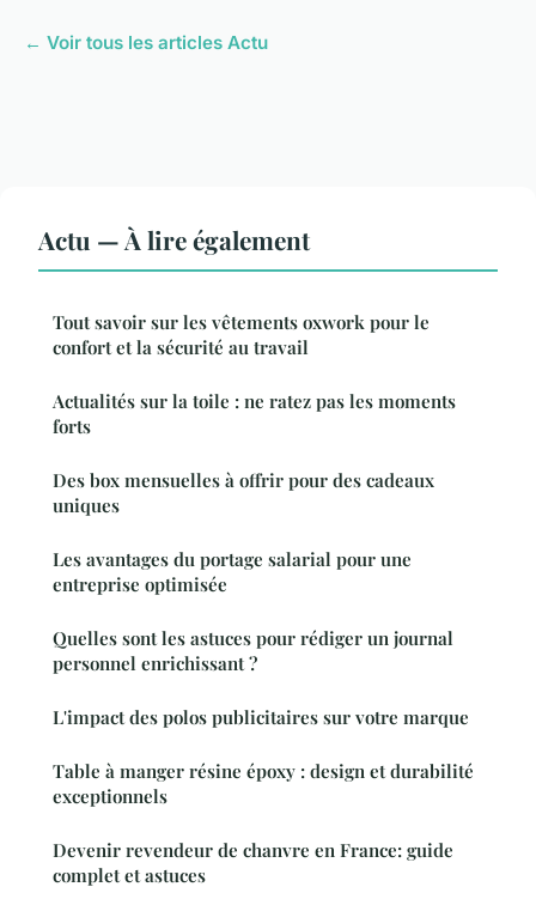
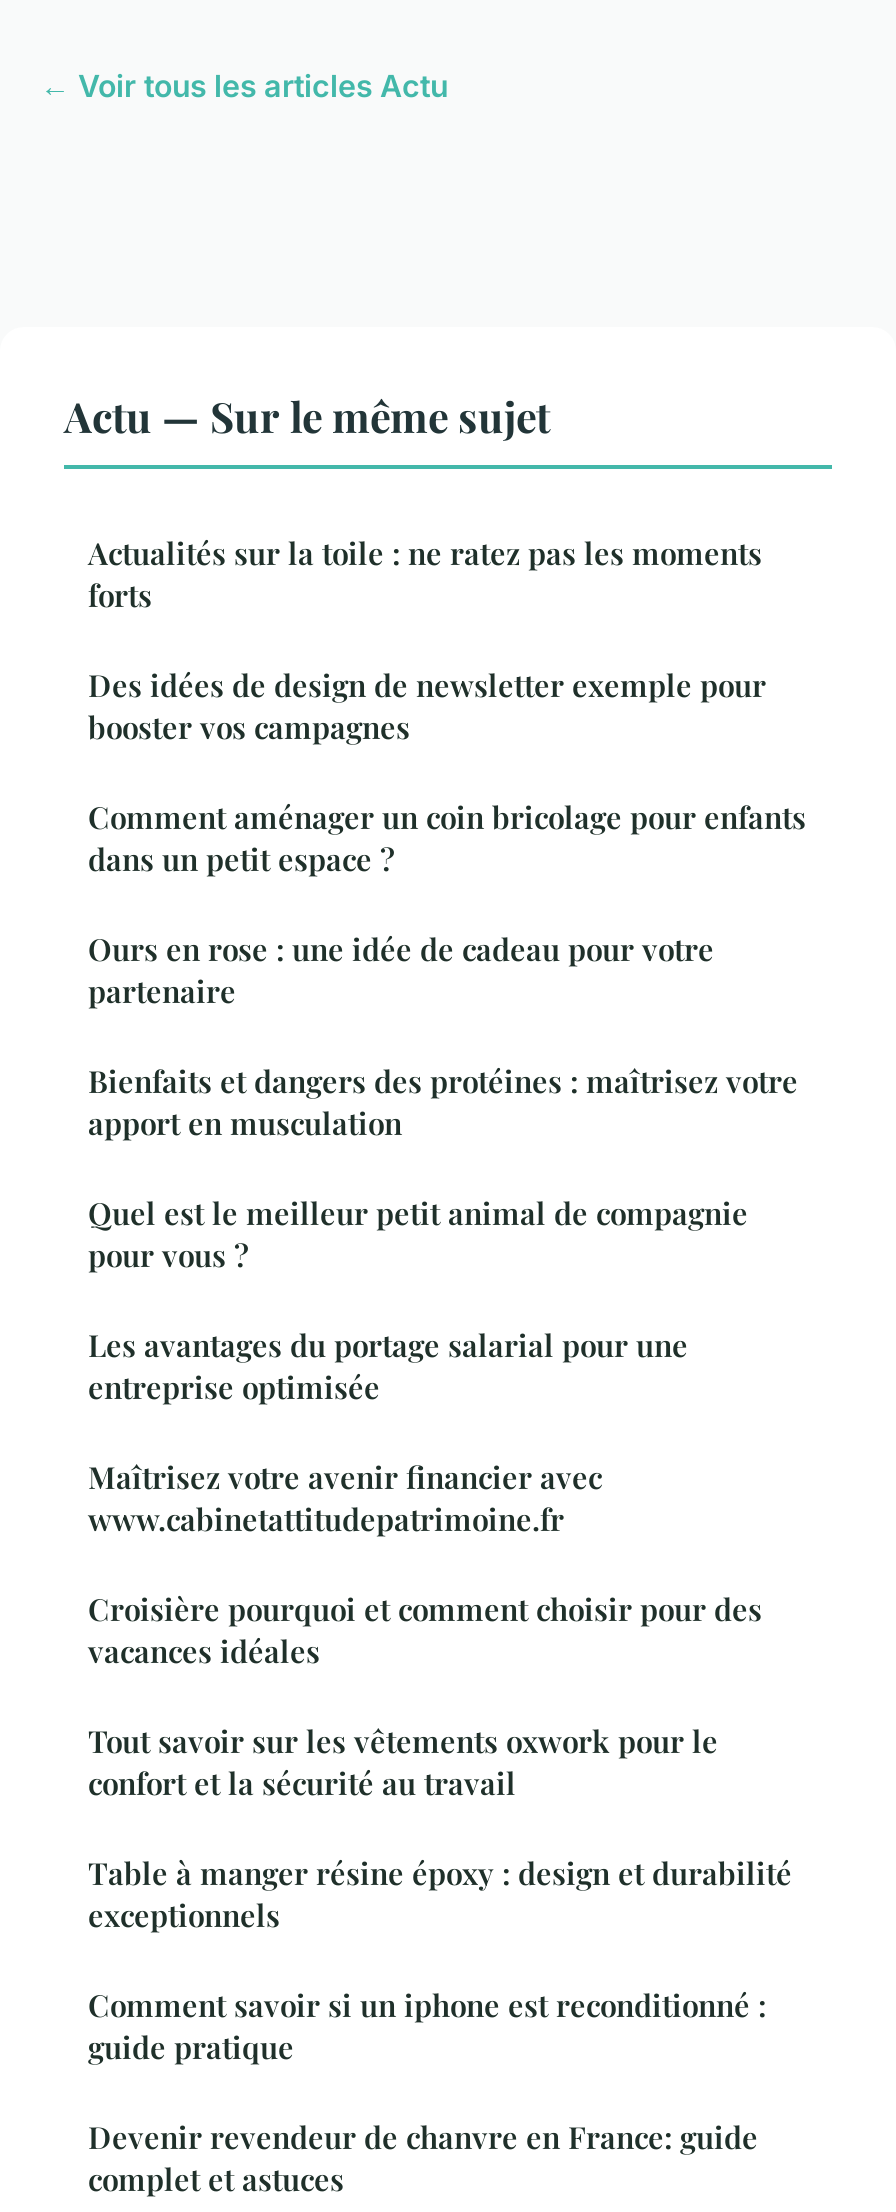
- Actu — À lire également
+ Actu — Sur le même sujet
+ Des idées de design de newsletter exemple pour
+ booster vos campagnes
+ Comment aménager un coin bricolage pour enfants
+ dans un petit espace ?
+ Ours en rose : une idée de cadeau pour votre
+ partenaire
+ Bienfaits et dangers des protéines : maîtrisez votre
+ apport en musculation
+ Quel est le meilleur petit animal de compagnie
+ pour vous ?
+ Maîtrisez votre avenir financier avec
+ www.cabinetattitudepatrimoine.fr
+ Croisière pourquoi et comment choisir pour des
+ vacances idéales

moved down: Tout savoir sur les vêtements oxwork pour le | confort et la sécurité au travail

moved up: Actualités sur la toile : ne ratez pas les moments | forts

- Des box mensuelles à offrir pour des cadeaux
- uniques
- Quelles sont les astuces pour rédiger un journal
- personnel enrichissant ?
- L'impact des polos publicitaires sur votre marque

moved up: Les avantages du portage salarial pour une | entreprise optimisée

+ Comment savoir si un iphone est reconditionné :
+ guide pratique
